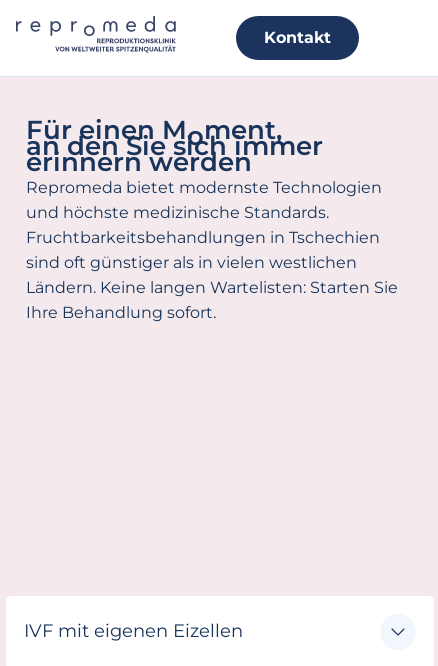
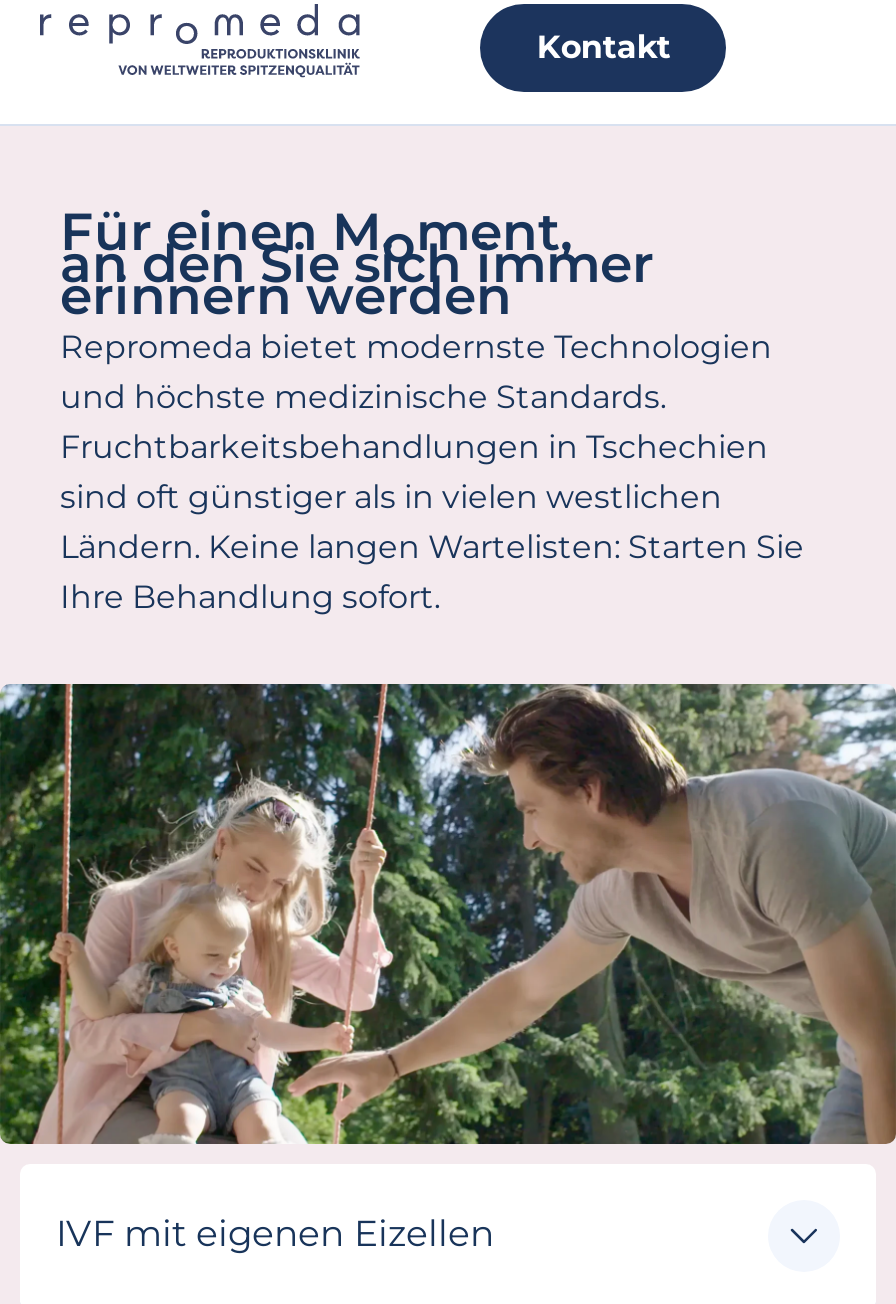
+ [image]
